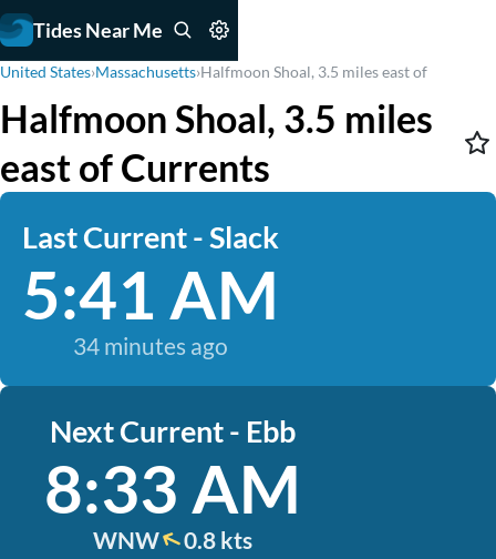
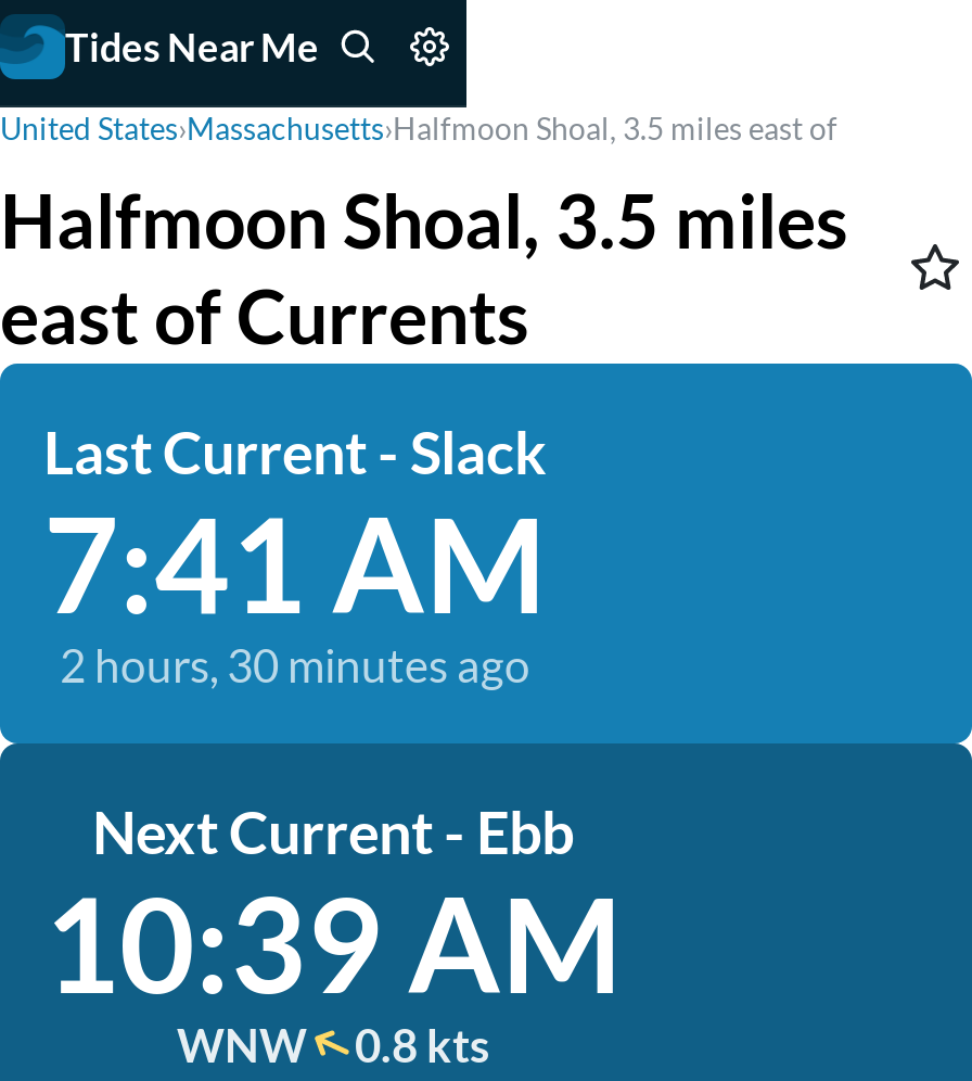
- 5:41 AM
- 34 minutes ago
+ 7:41 AM
+ 2 hours, 30 minutes ago

- 8:33 AM
+ 10:39 AM
